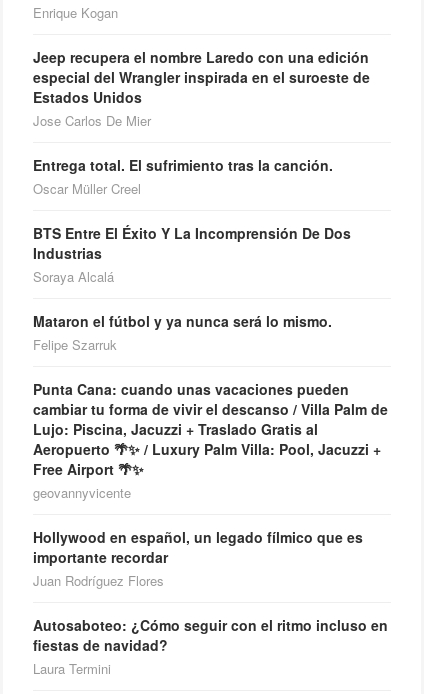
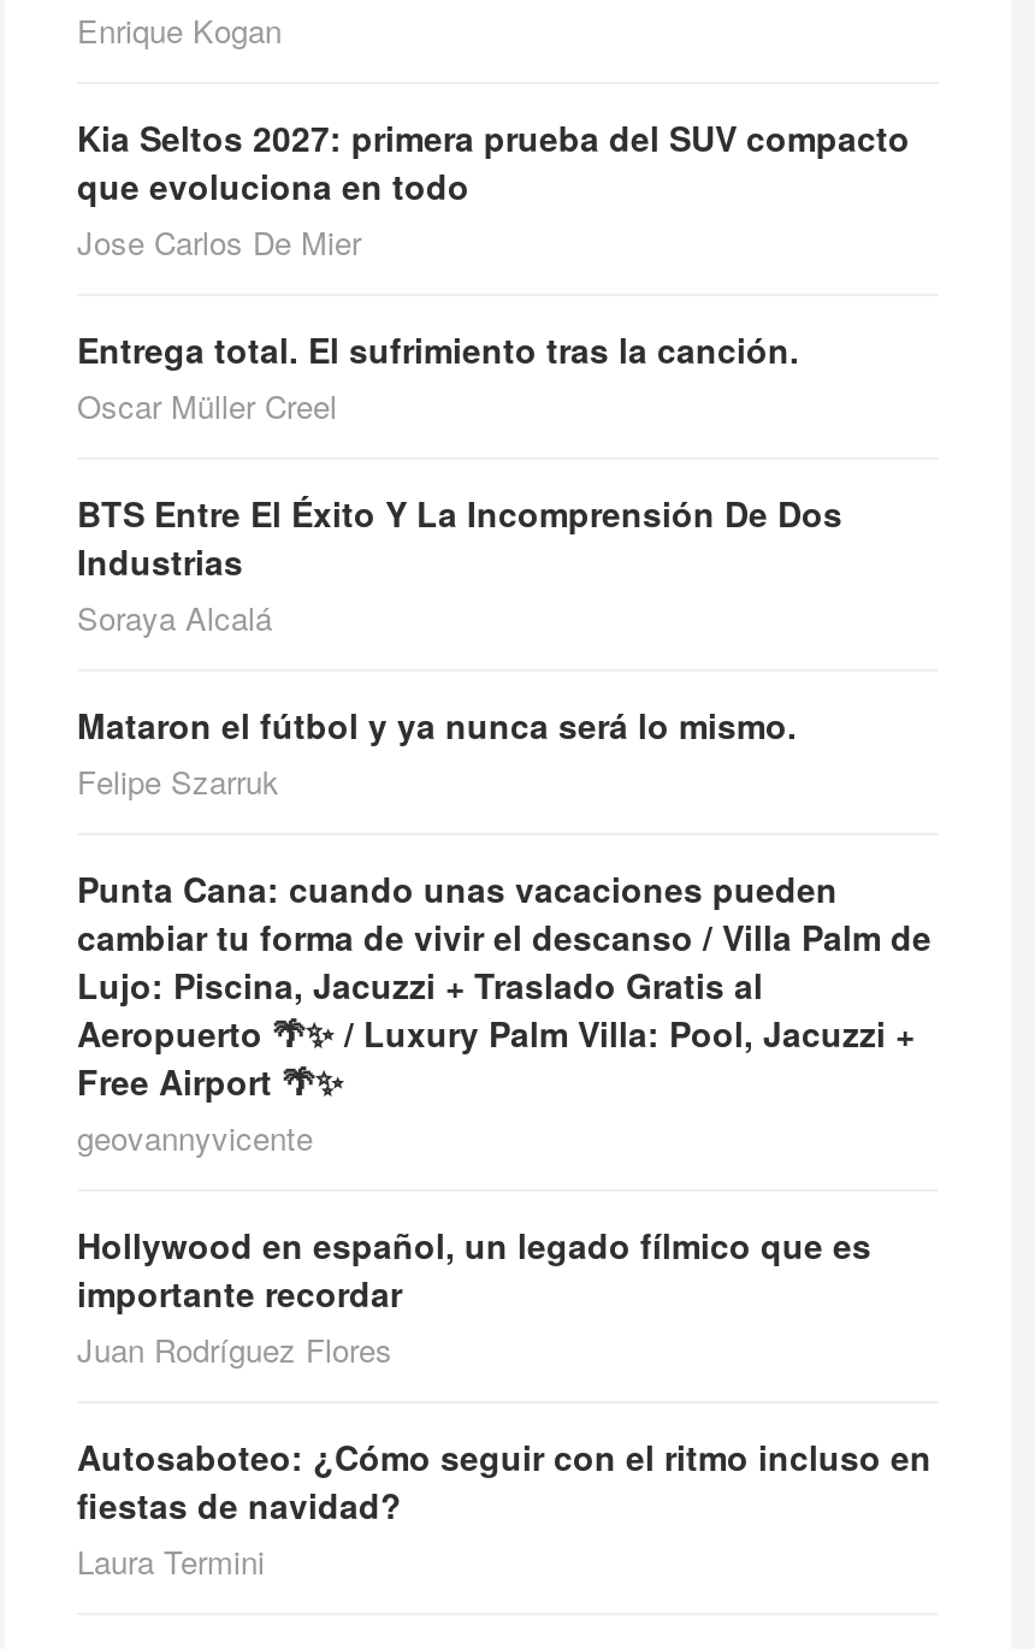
- Jeep recupera el nombre Laredo con una edición
- especial del Wrangler inspirada en el suroeste de
- Estados Unidos
+ Kia Seltos 2027: primera prueba del SUV compacto
+ que evoluciona en todo
